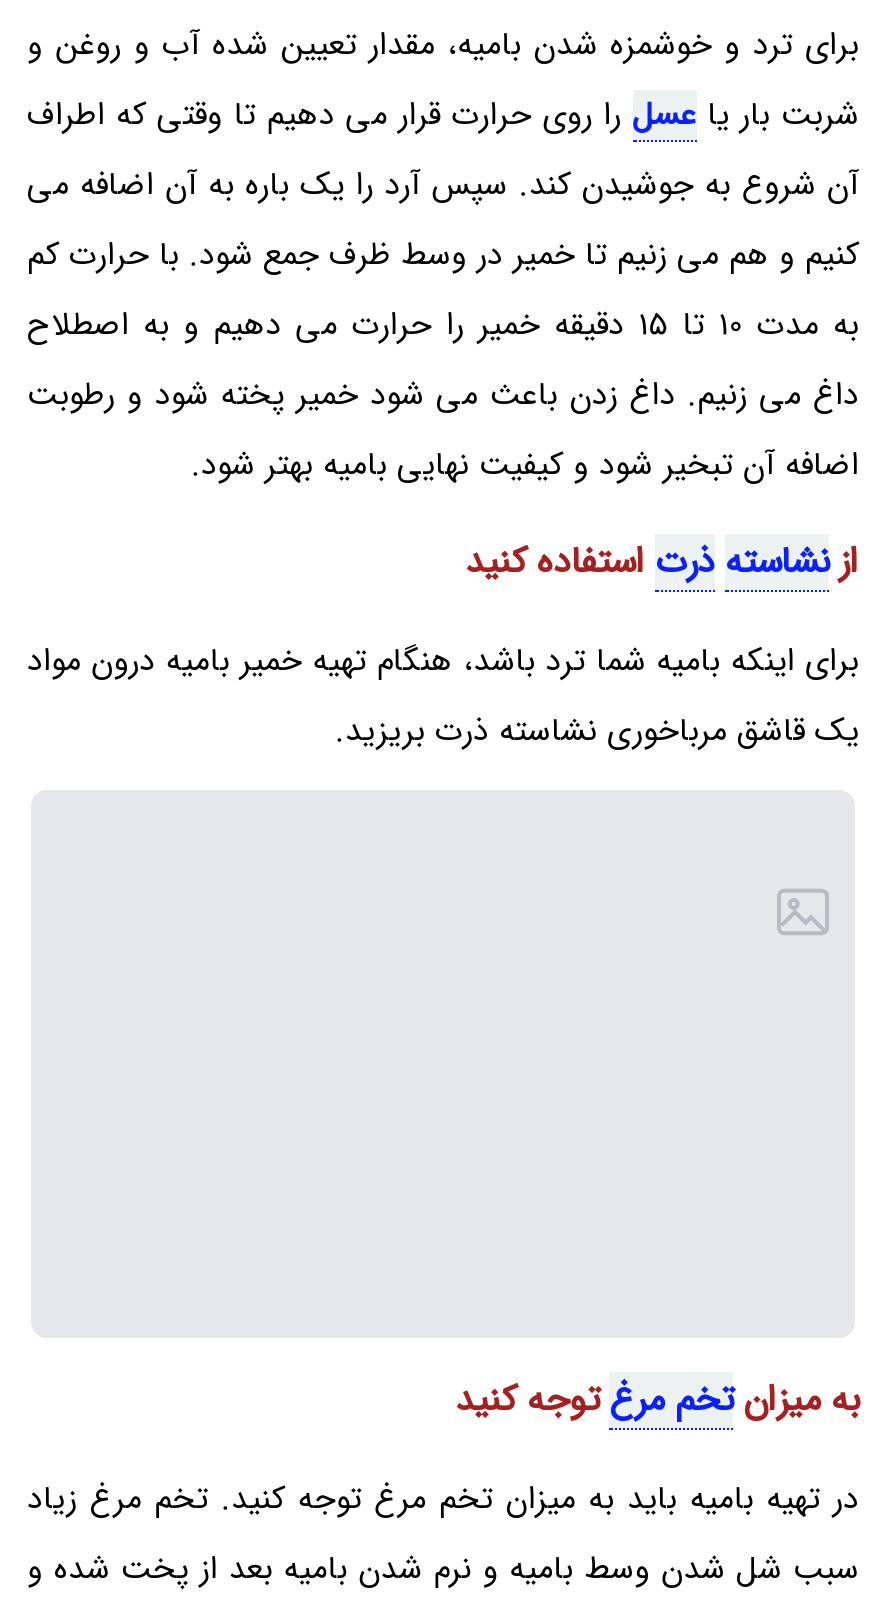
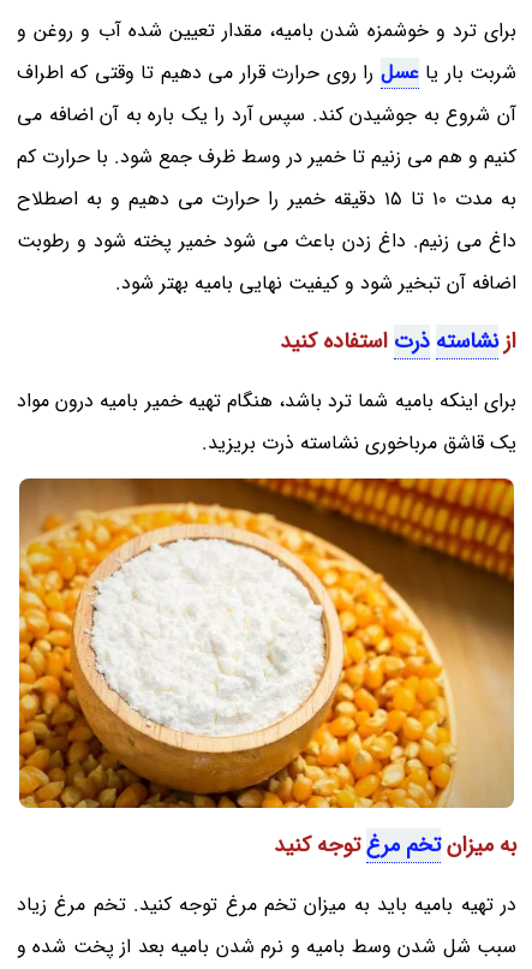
+ [image]
